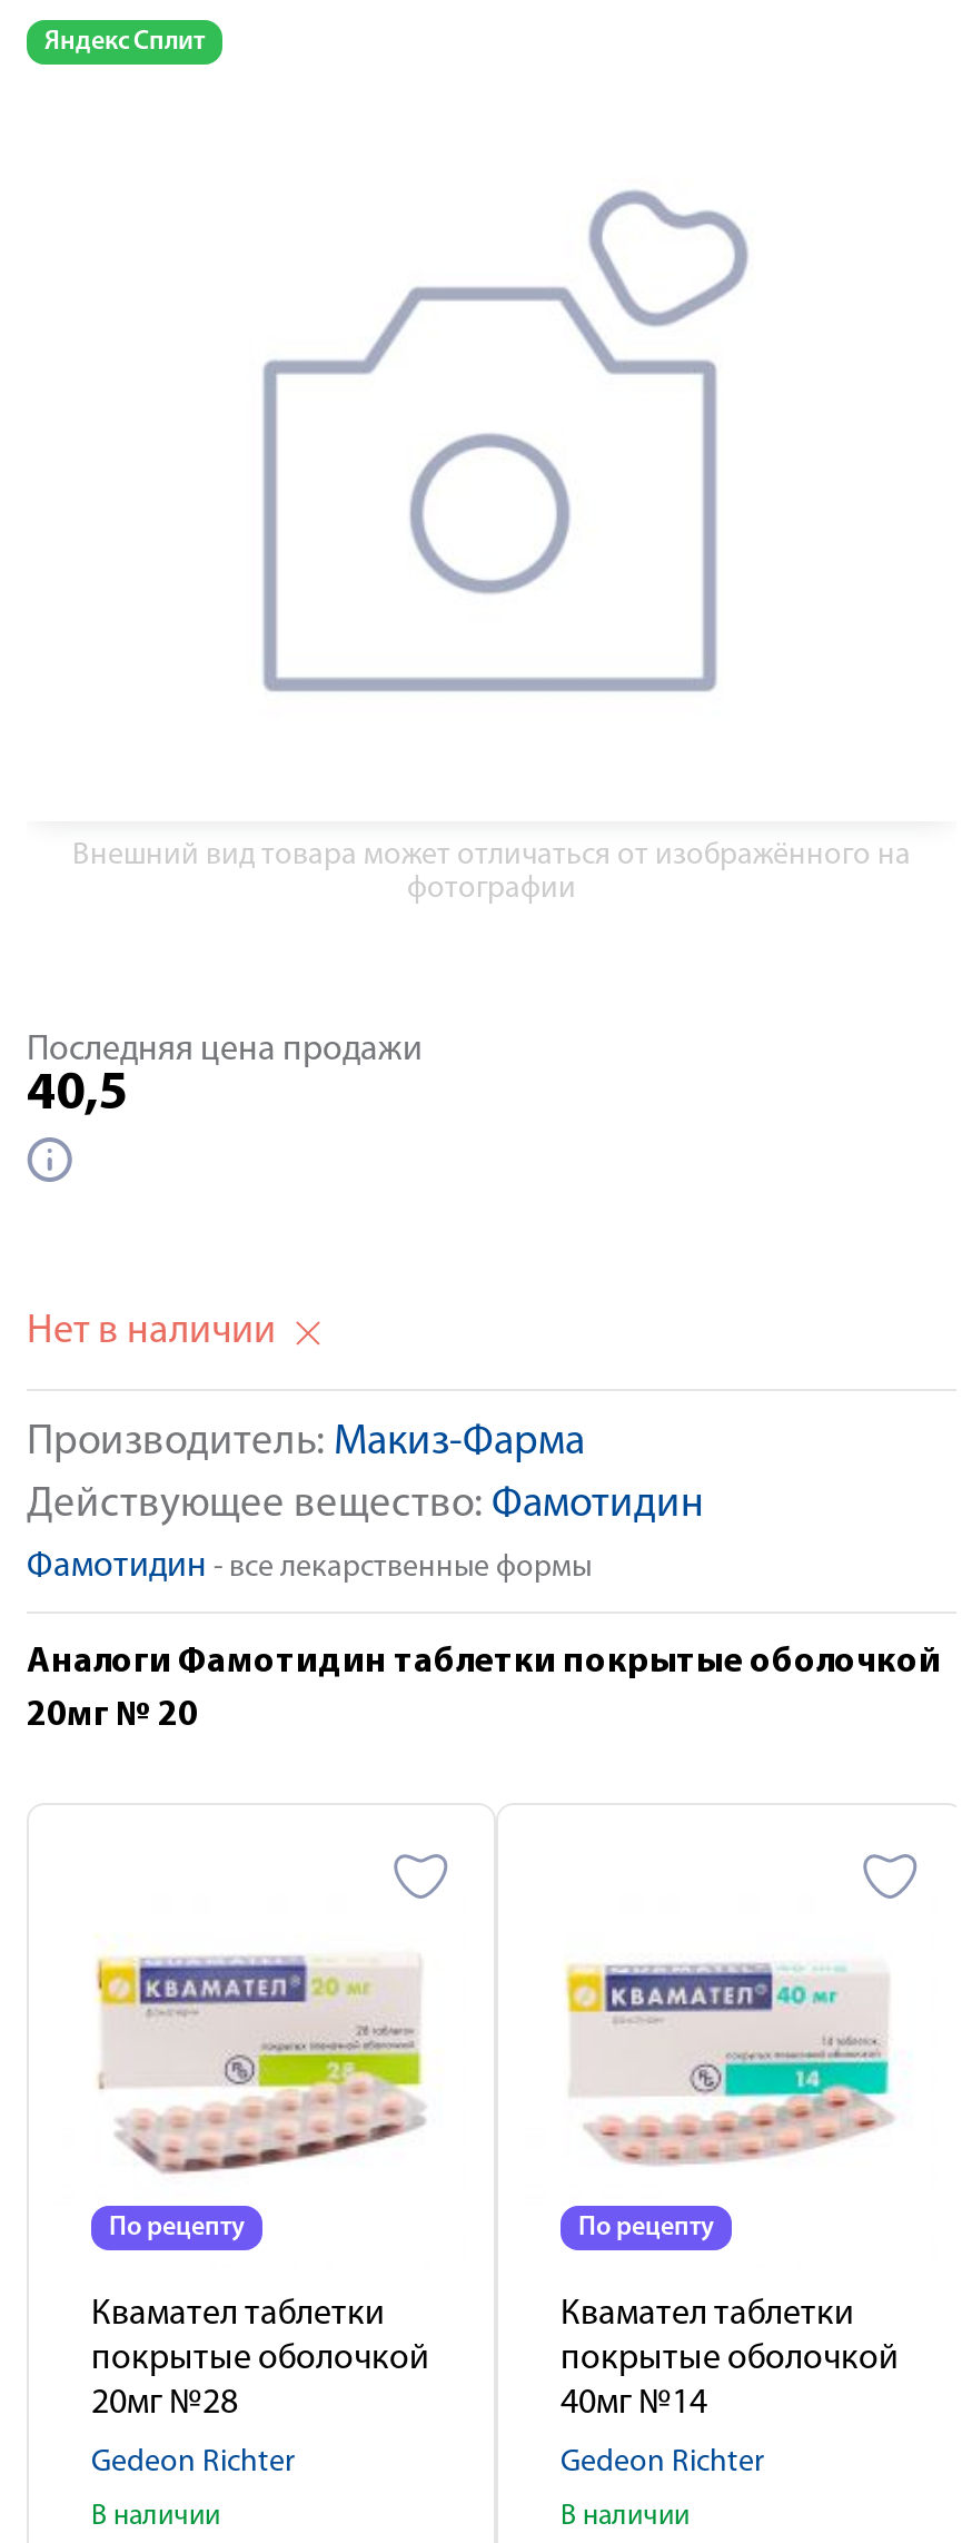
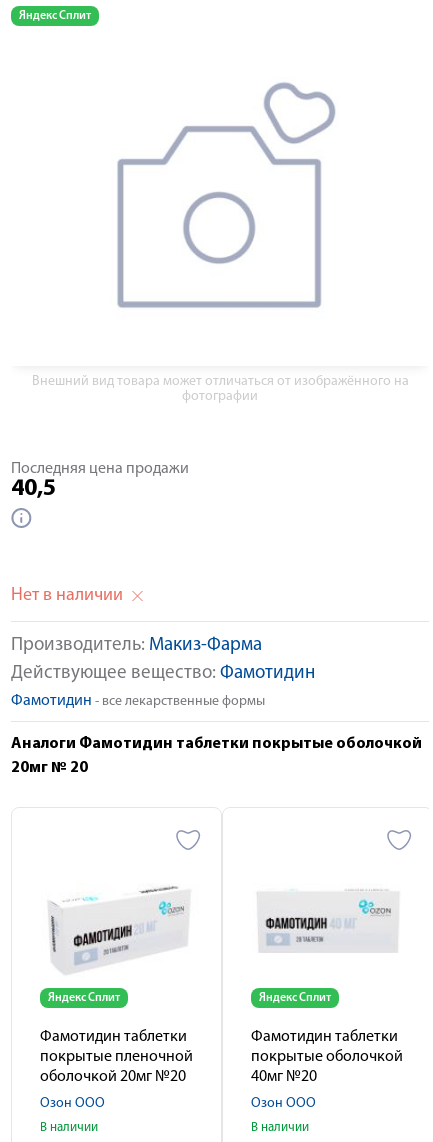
- [image]
- По рецепту
+ [image]
+ Яндекс Сплит

- [image]
- По рецепту
+ [image]
+ Яндекс Сплит

- Квамател таблетки
- покрытые оболочкой
- 20мг №28
+ Фамотидин таблетки
+ покрытые пленочной
+ оболочкой 20мг №20

- Квамател таблетки
+ Фамотидин таблетки

- 40мг №14
+ 40мг №20

- Gedeon Richter
+ Озон ООО

- Gedeon Richter
+ Озон ООО
